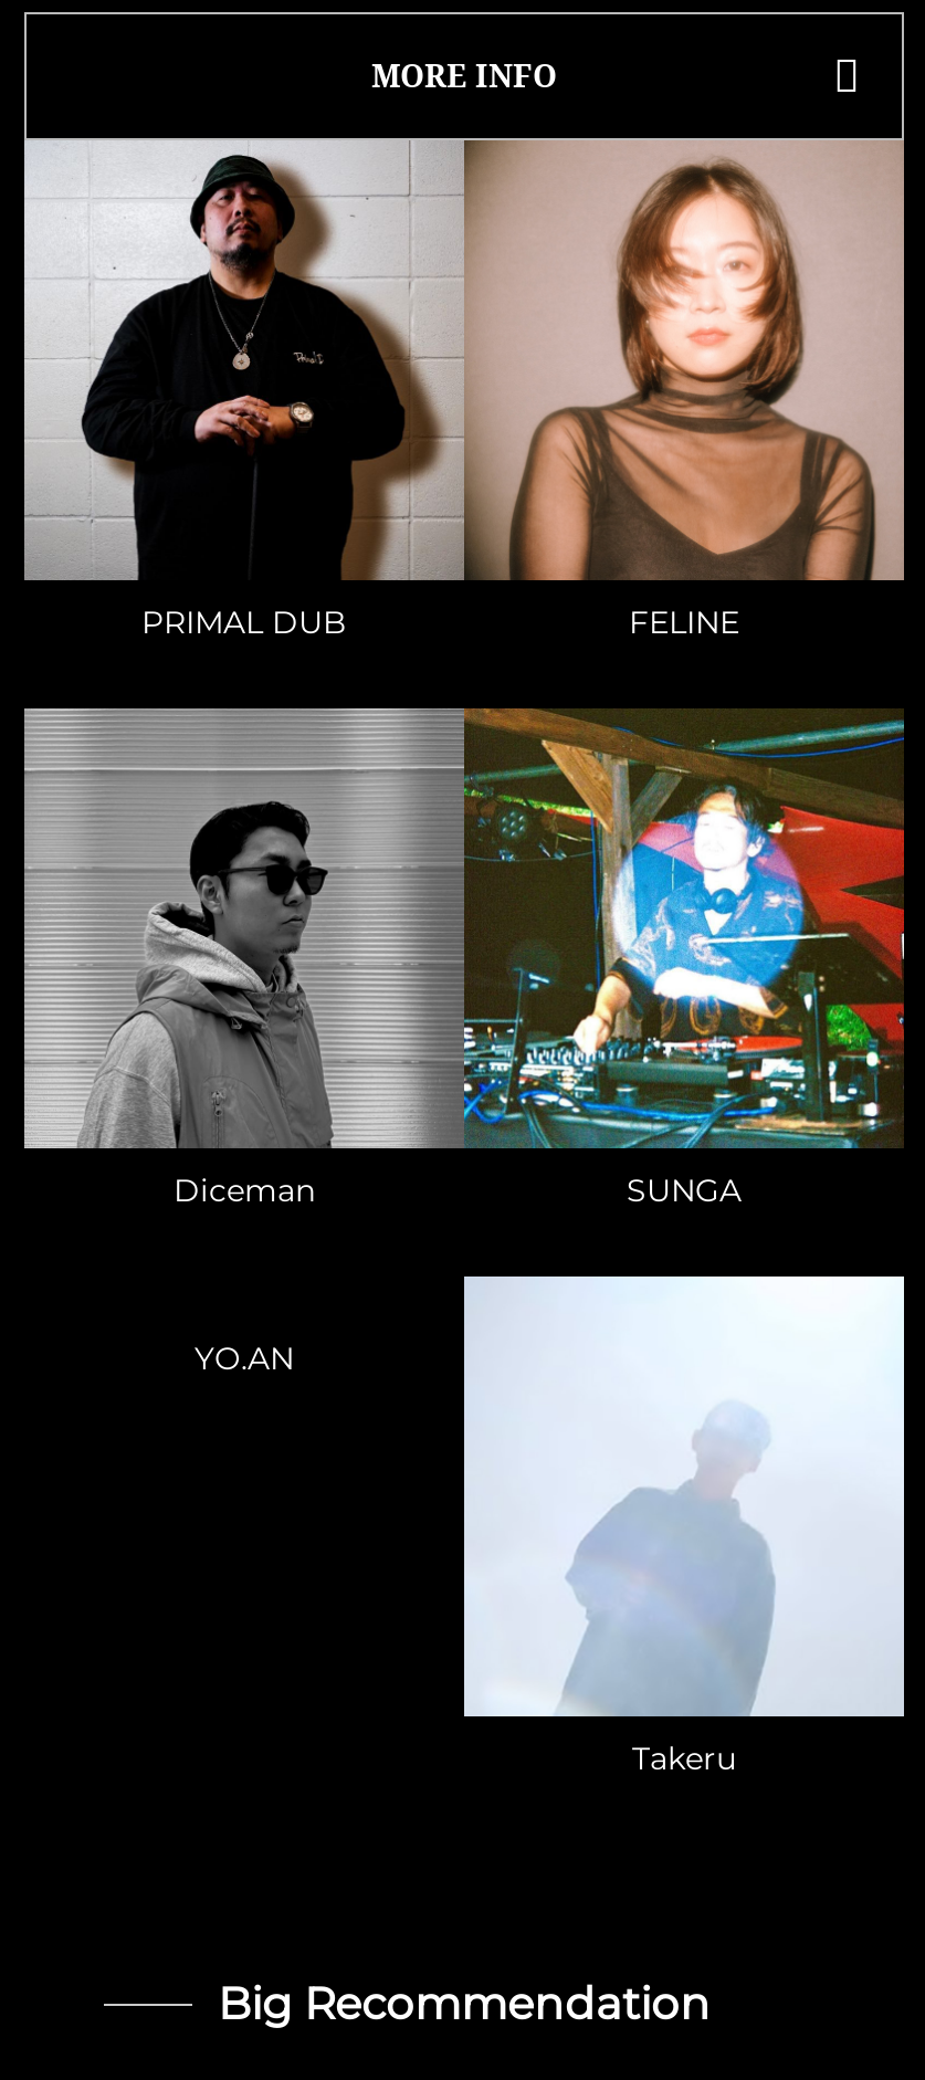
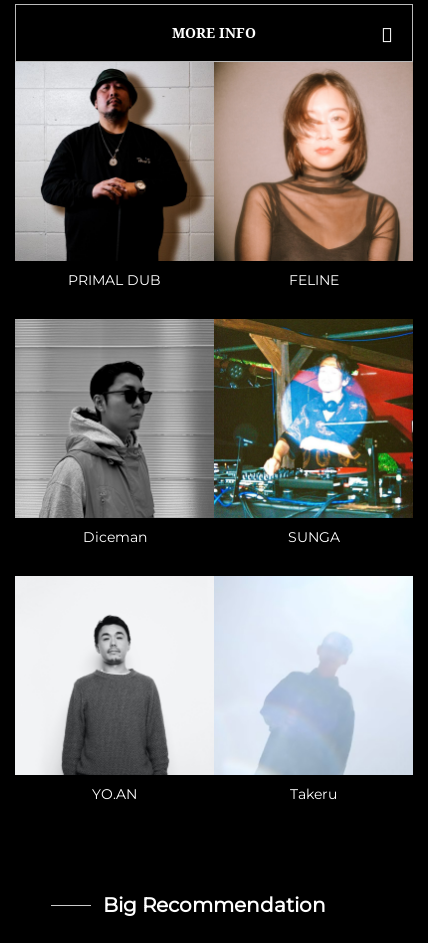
+ [image]

moved down: YO.AN
